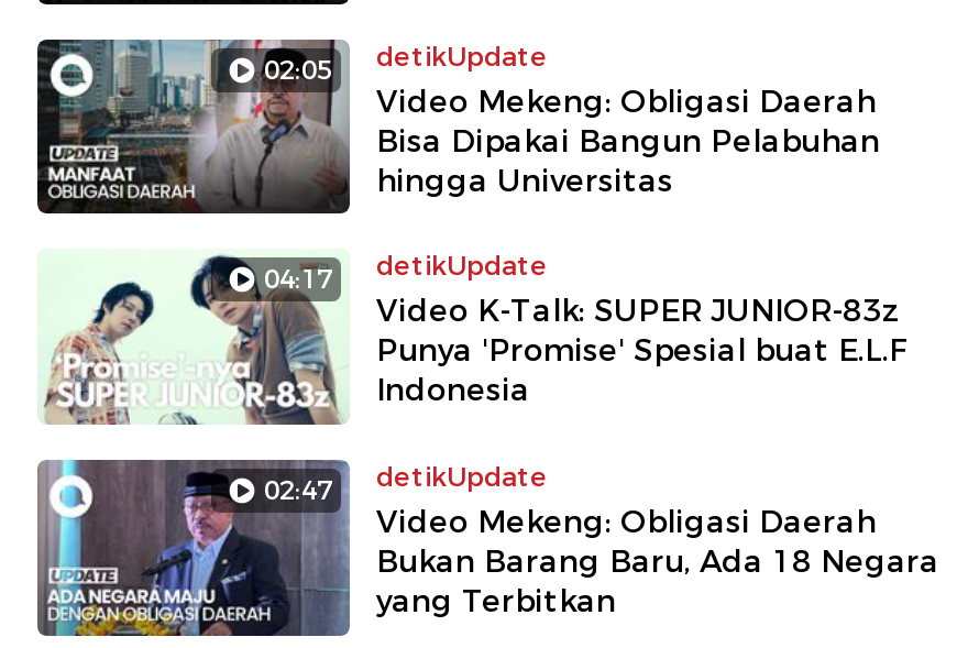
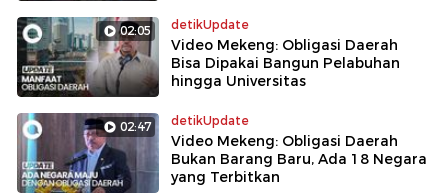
- [image]
- 04:17
- detikUpdate
- Video K-Talk: SUPER JUNIOR-83z
- Punya 'Promise' Spesial buat E.L.F
- Indonesia
